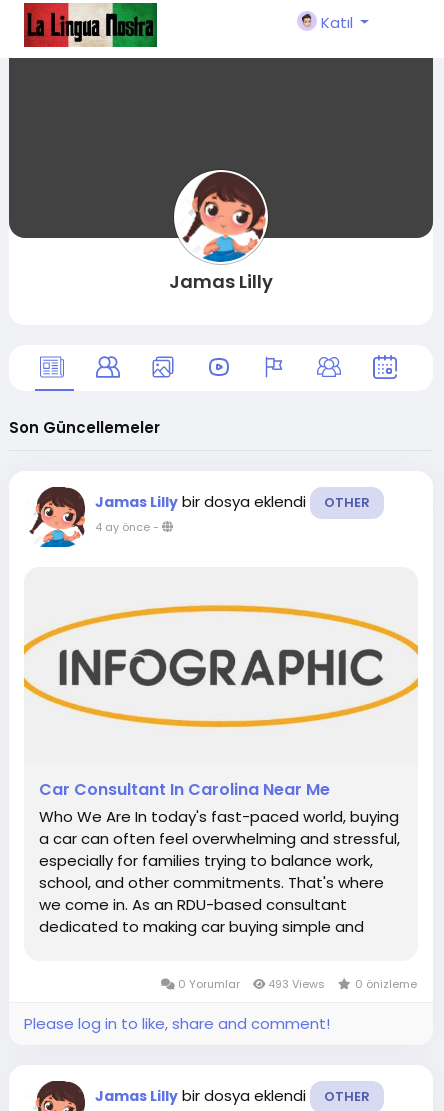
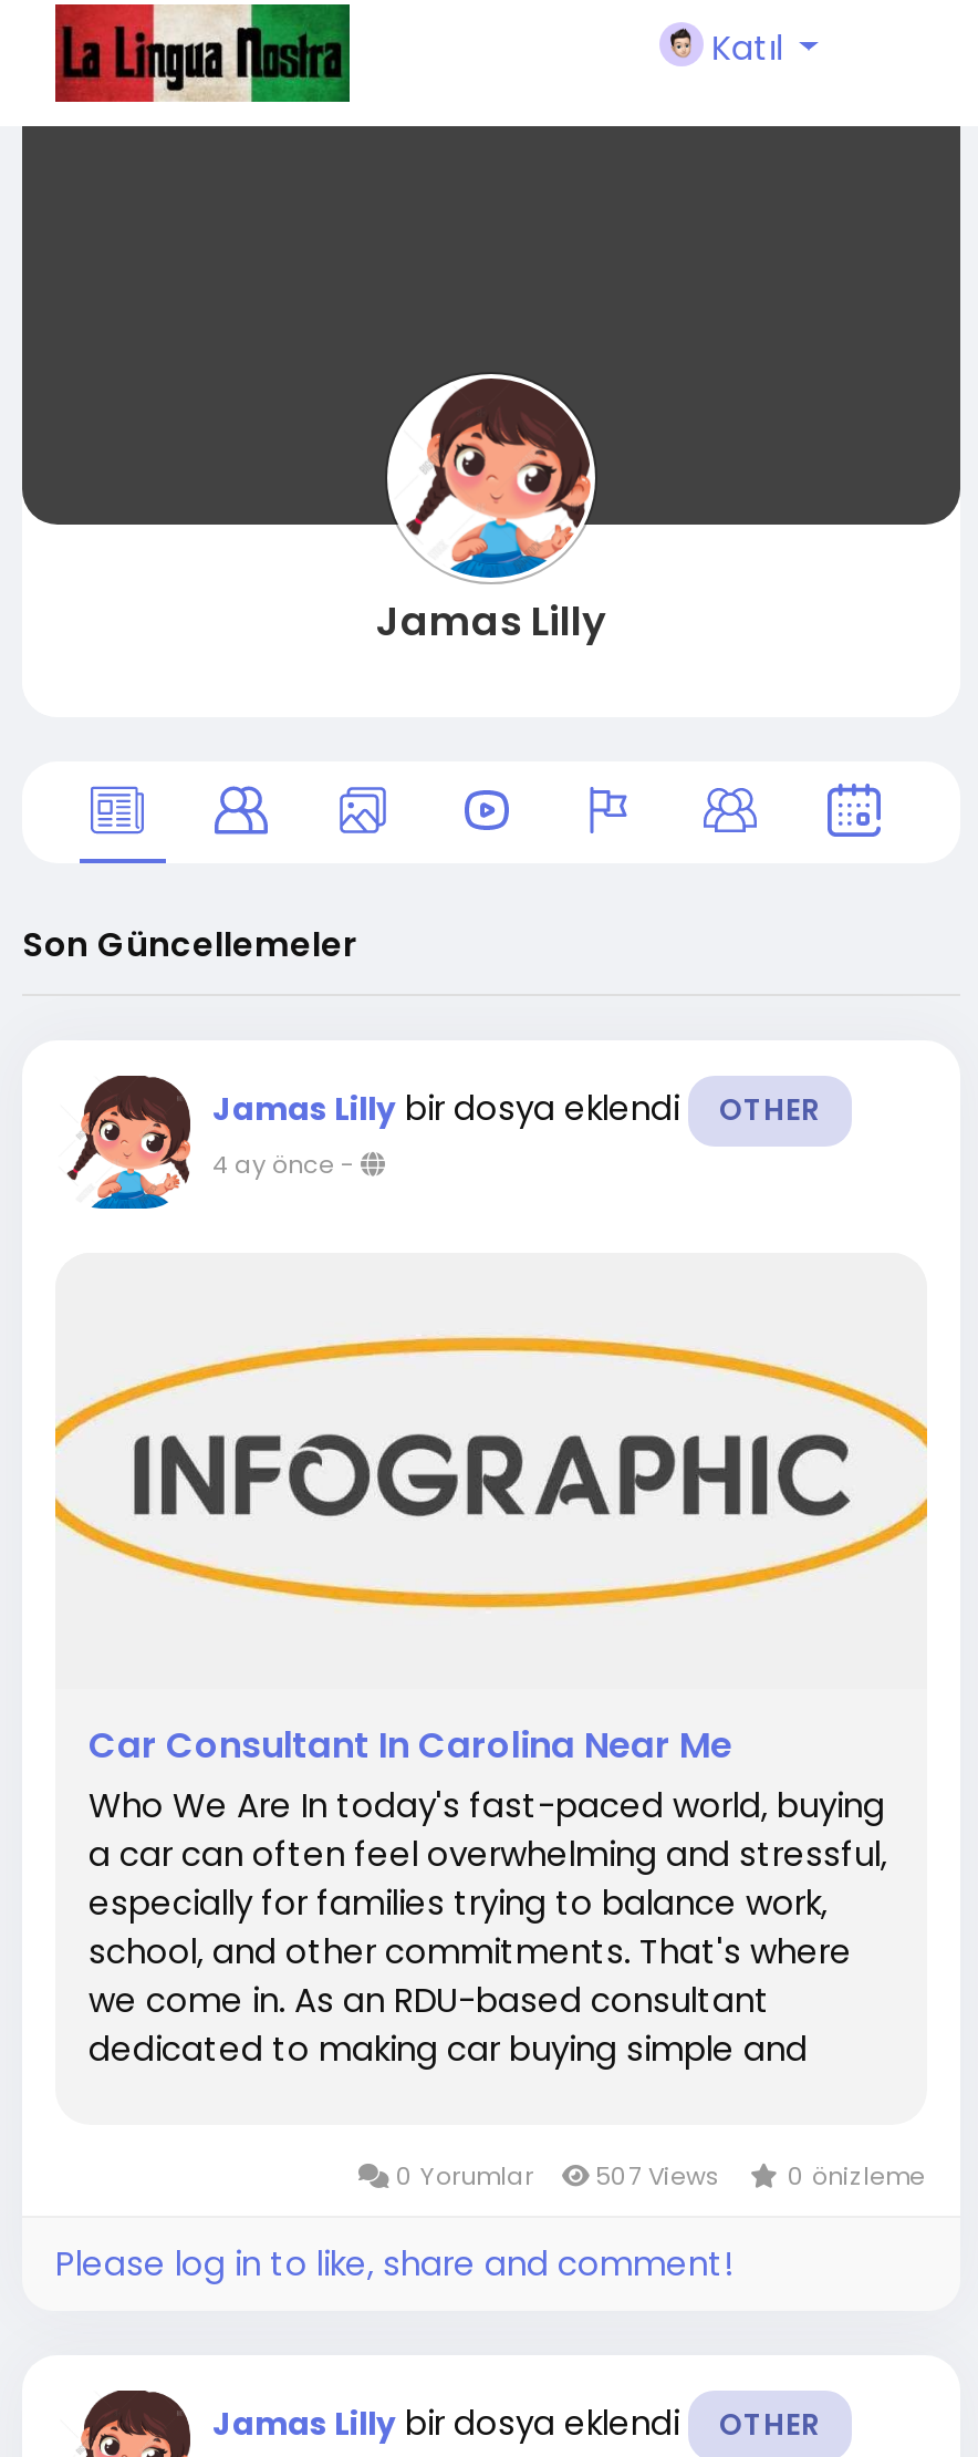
- 493 Views
+ 507 Views
